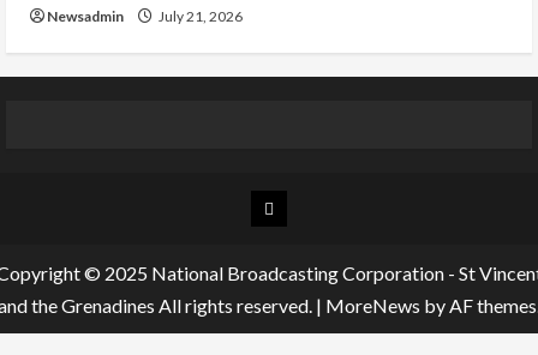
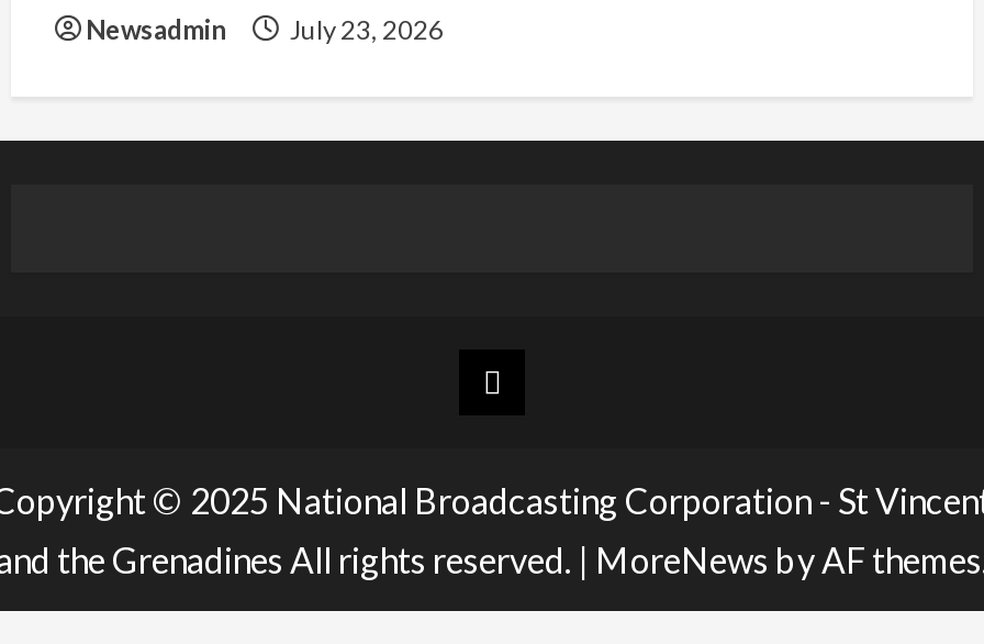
- Newsadmin July 21, 2026
+ Newsadmin July 23, 2026
